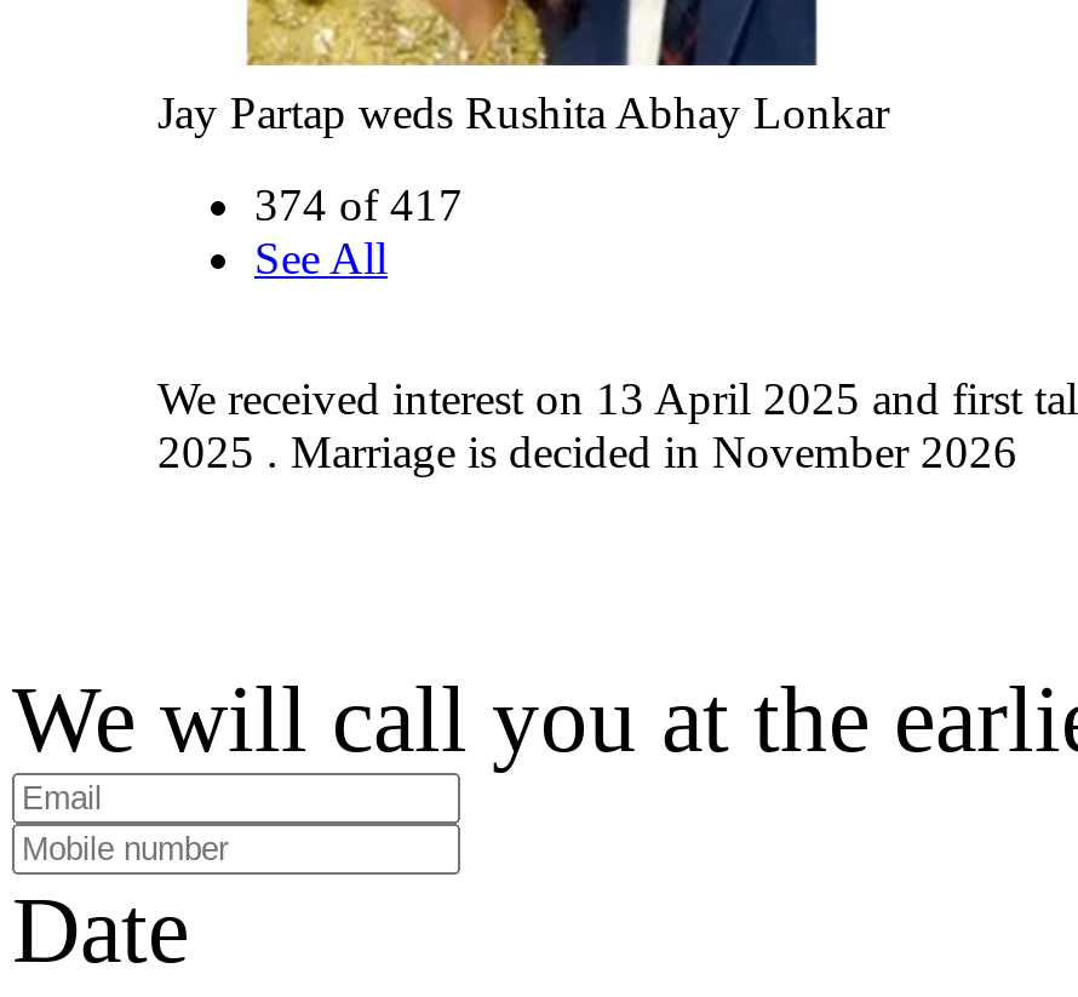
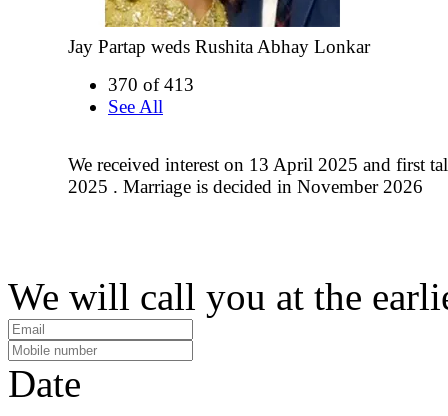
- 374 of 417
+ 370 of 413
